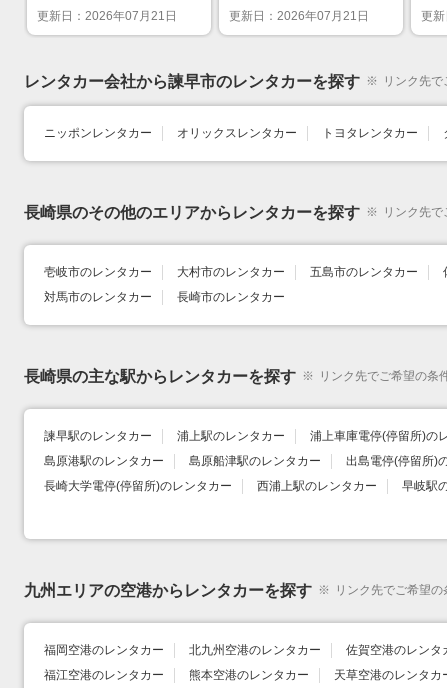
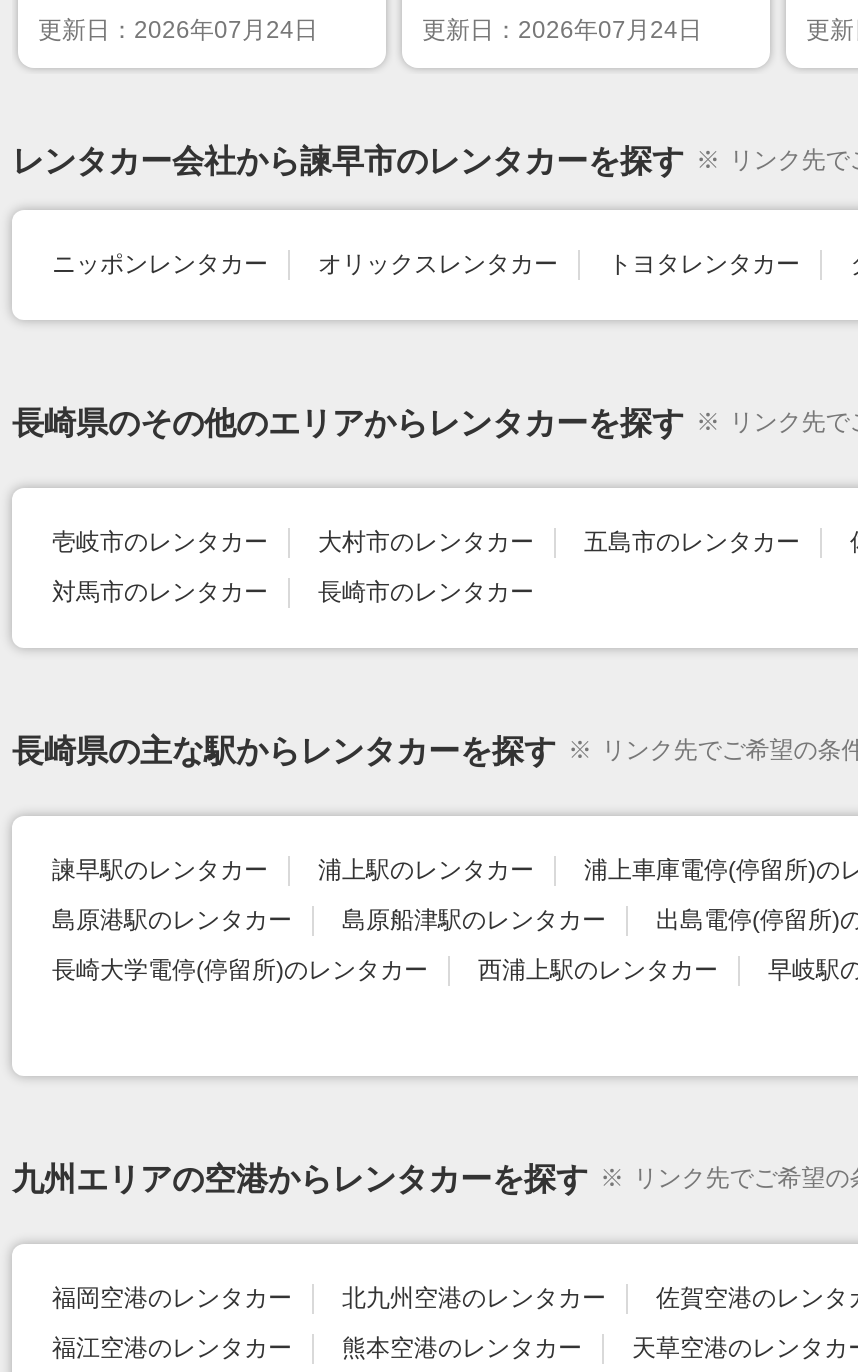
- 更新日：2026年07月21日
+ 更新日：2026年07月24日

- 更新日：2026年07月21日
+ 更新日：2026年07月24日
